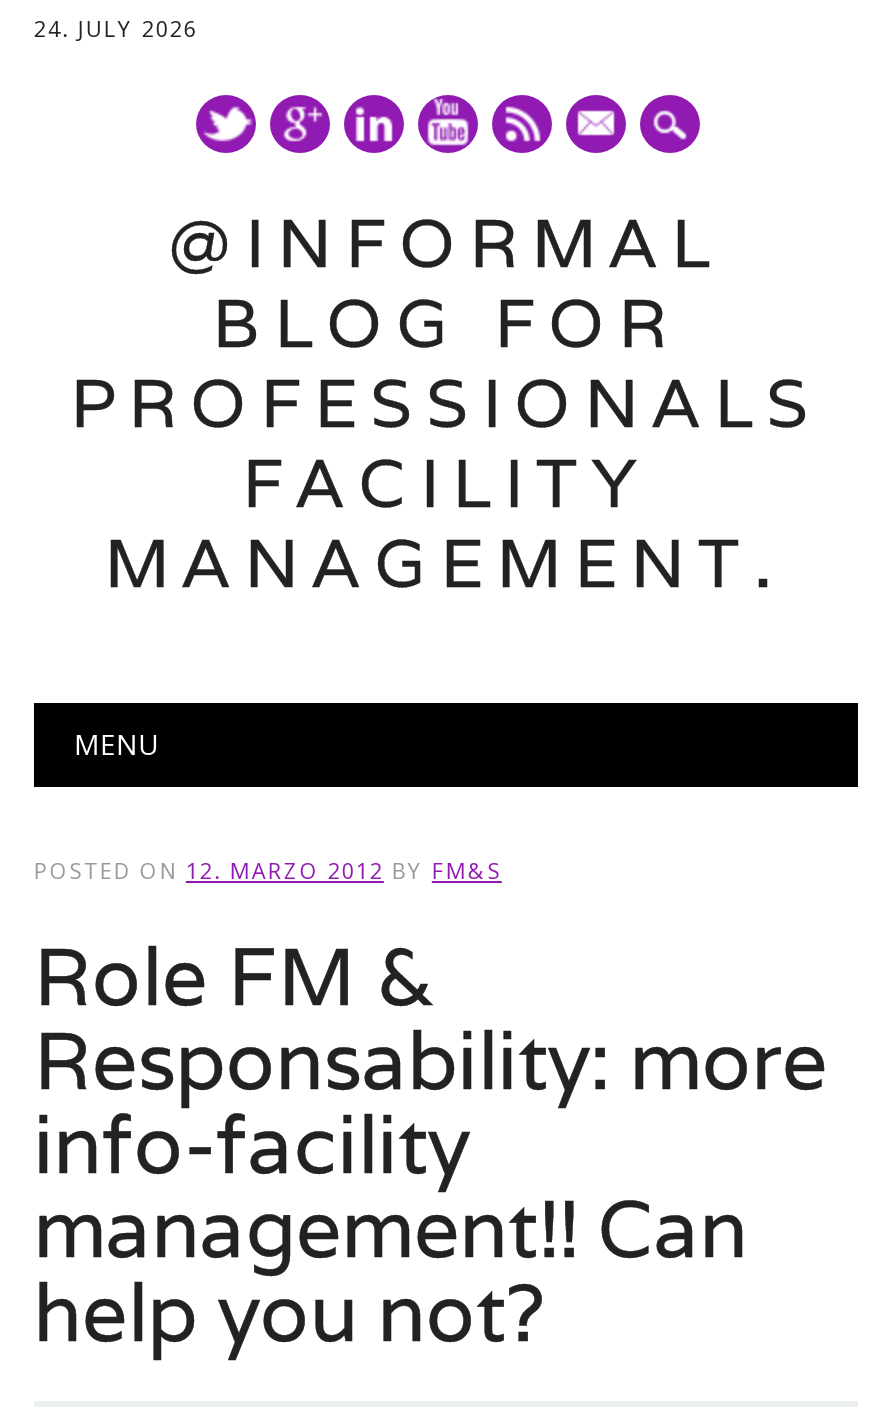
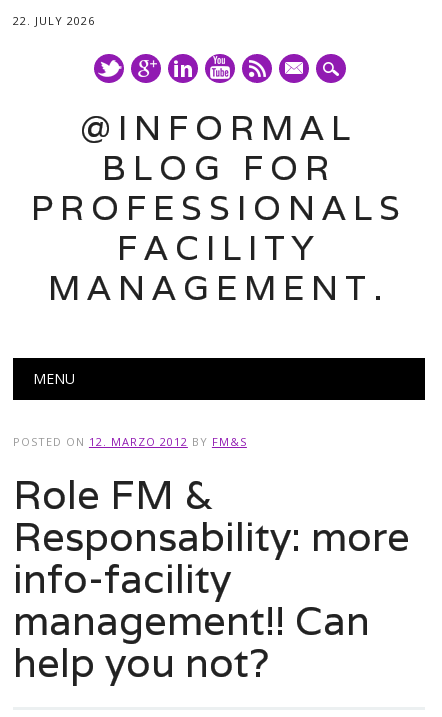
- 24. JULY 2026
+ 22. JULY 2026
